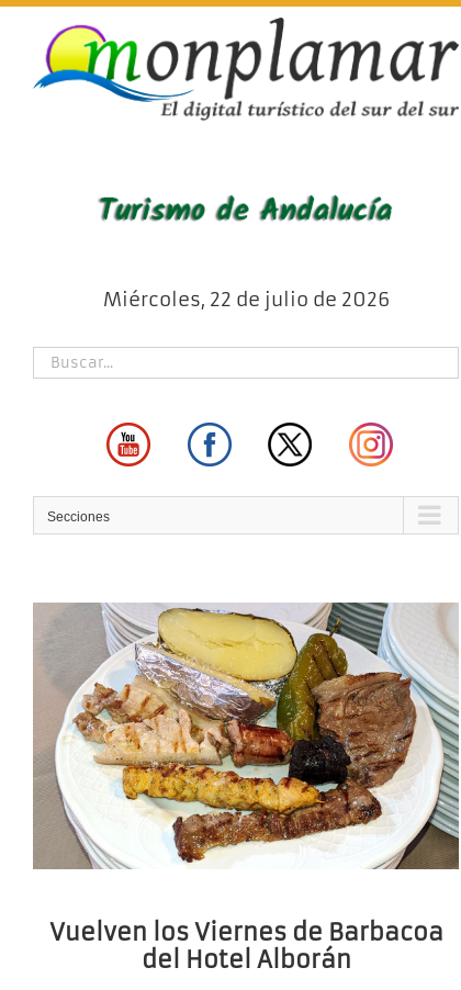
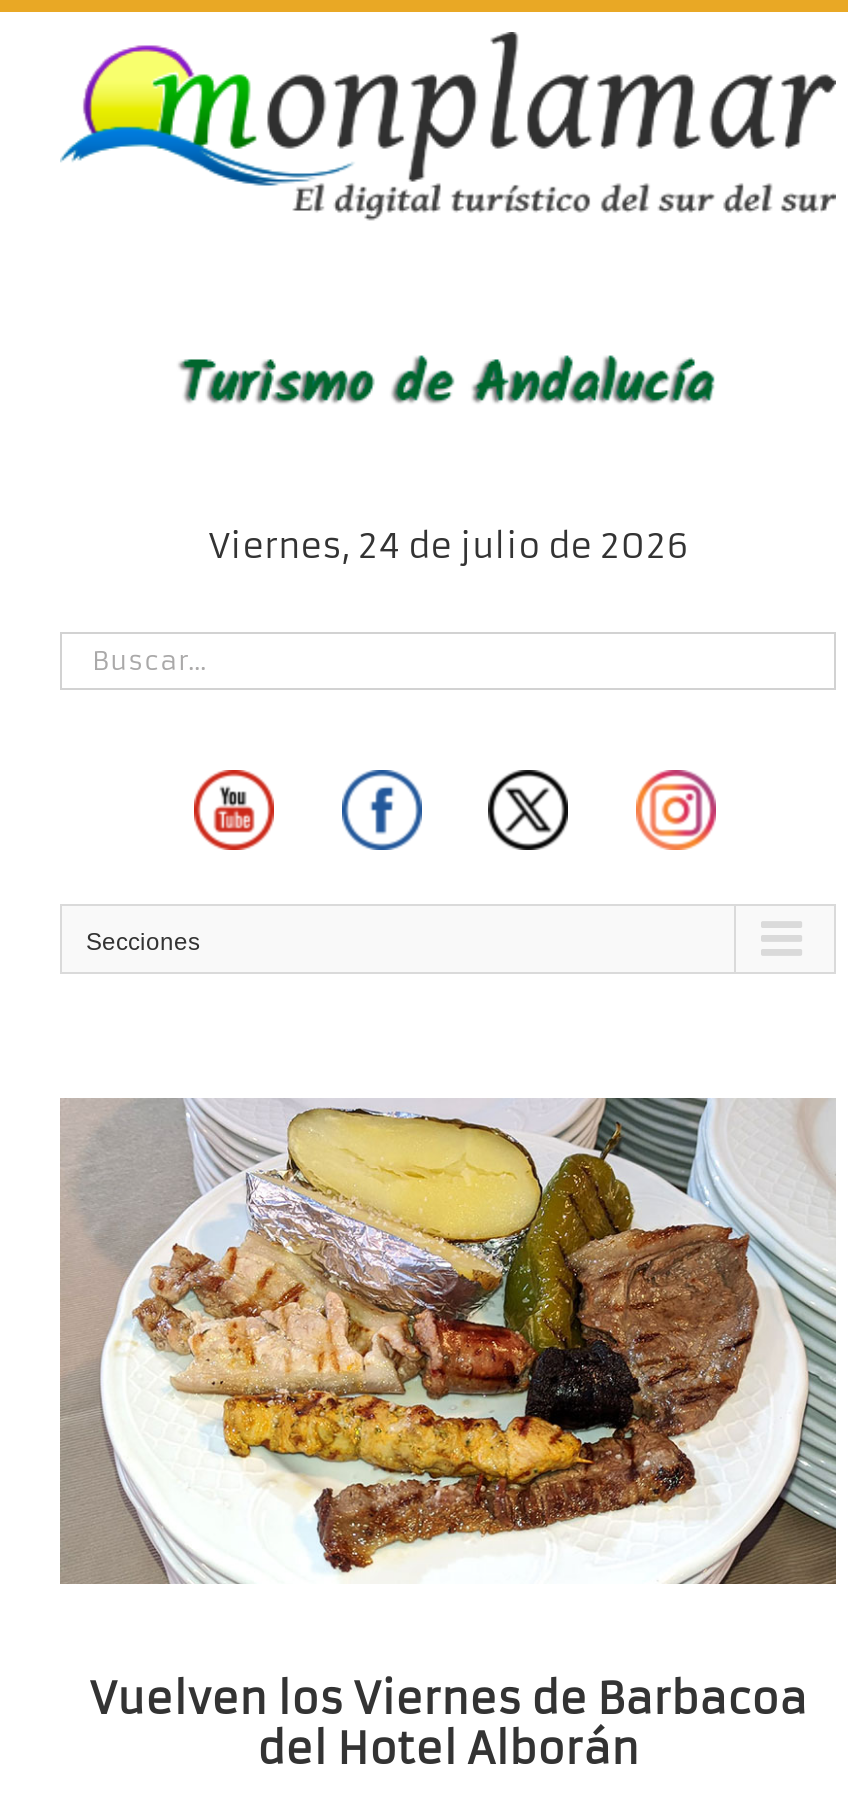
- Miércoles, 22 de julio de 2026
+ Viernes, 24 de julio de 2026
